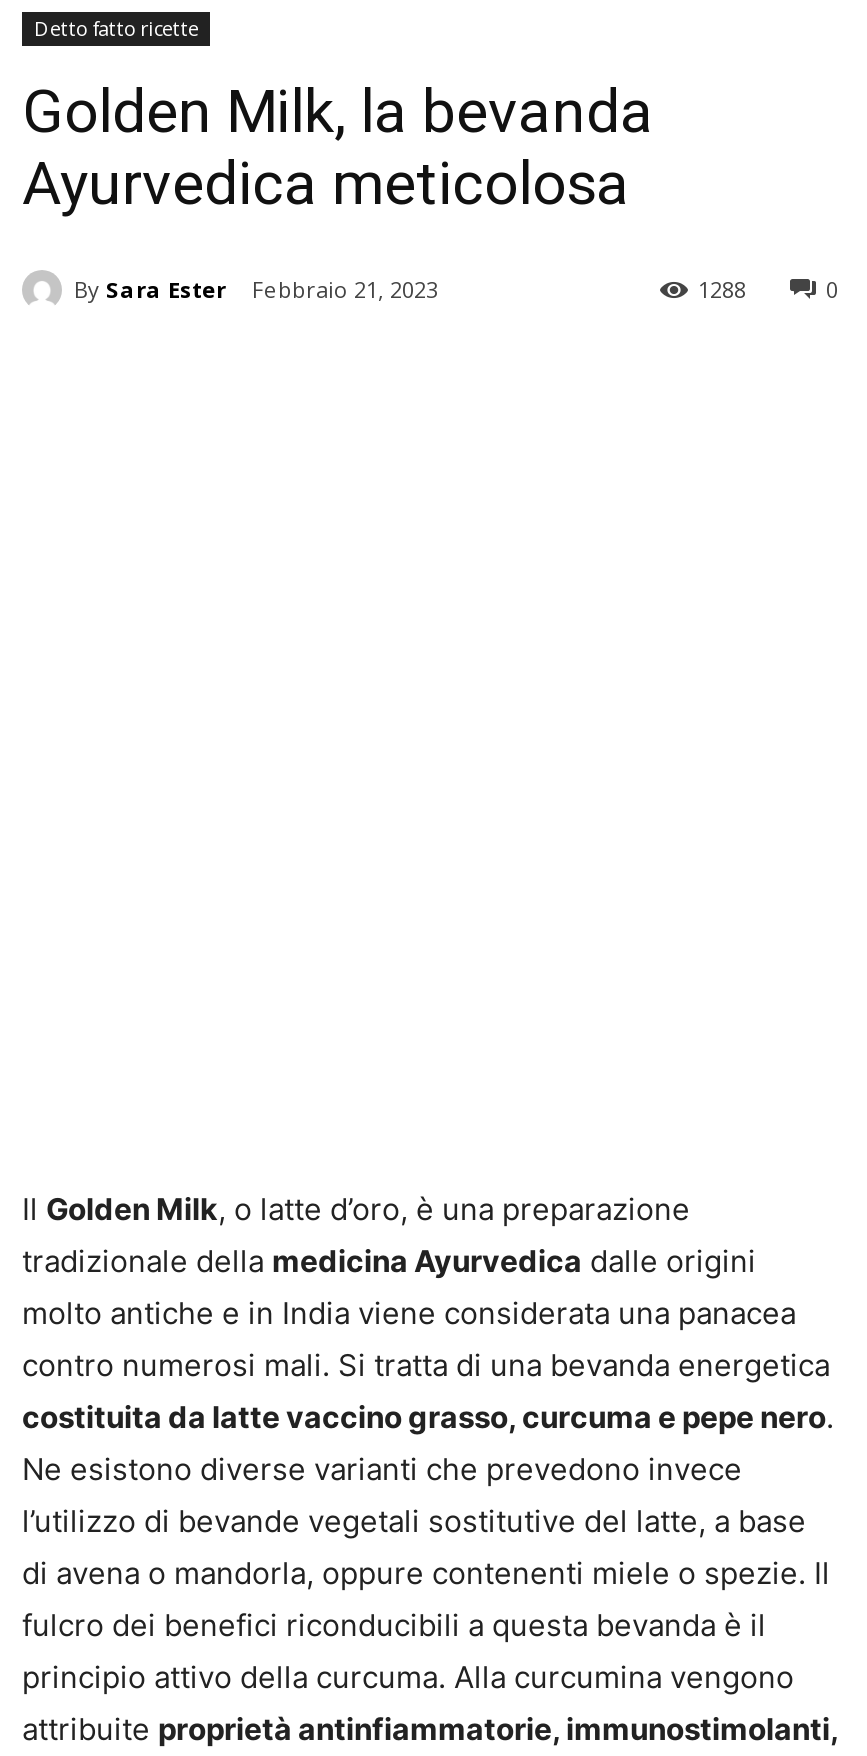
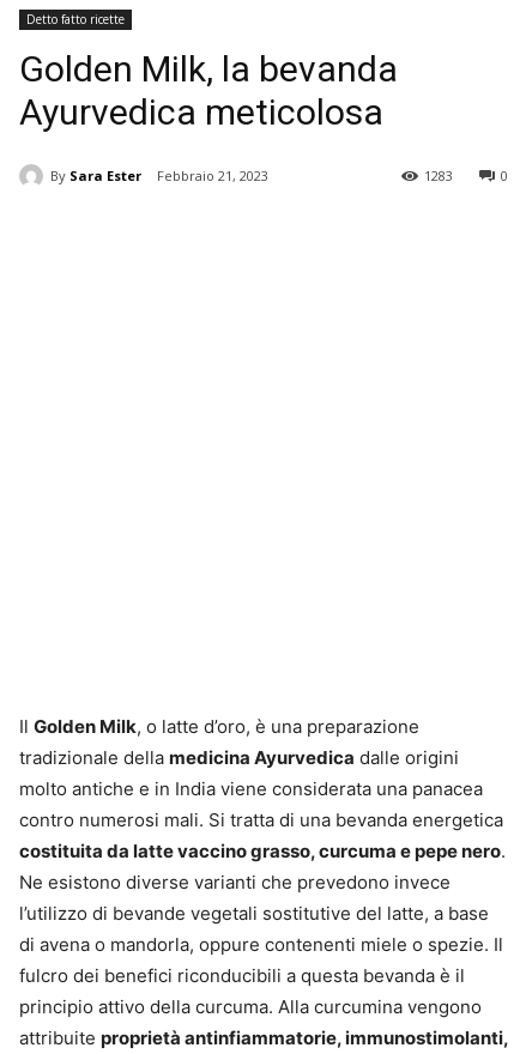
- 1288
+ 1283
